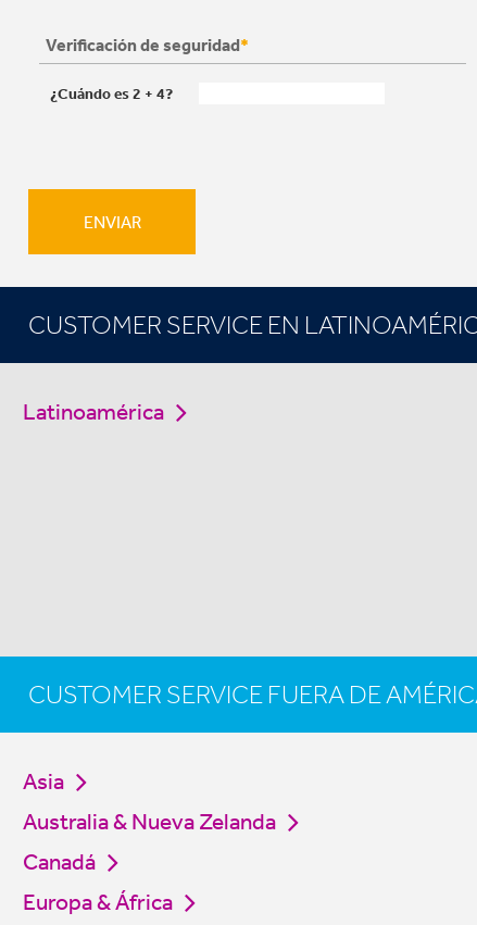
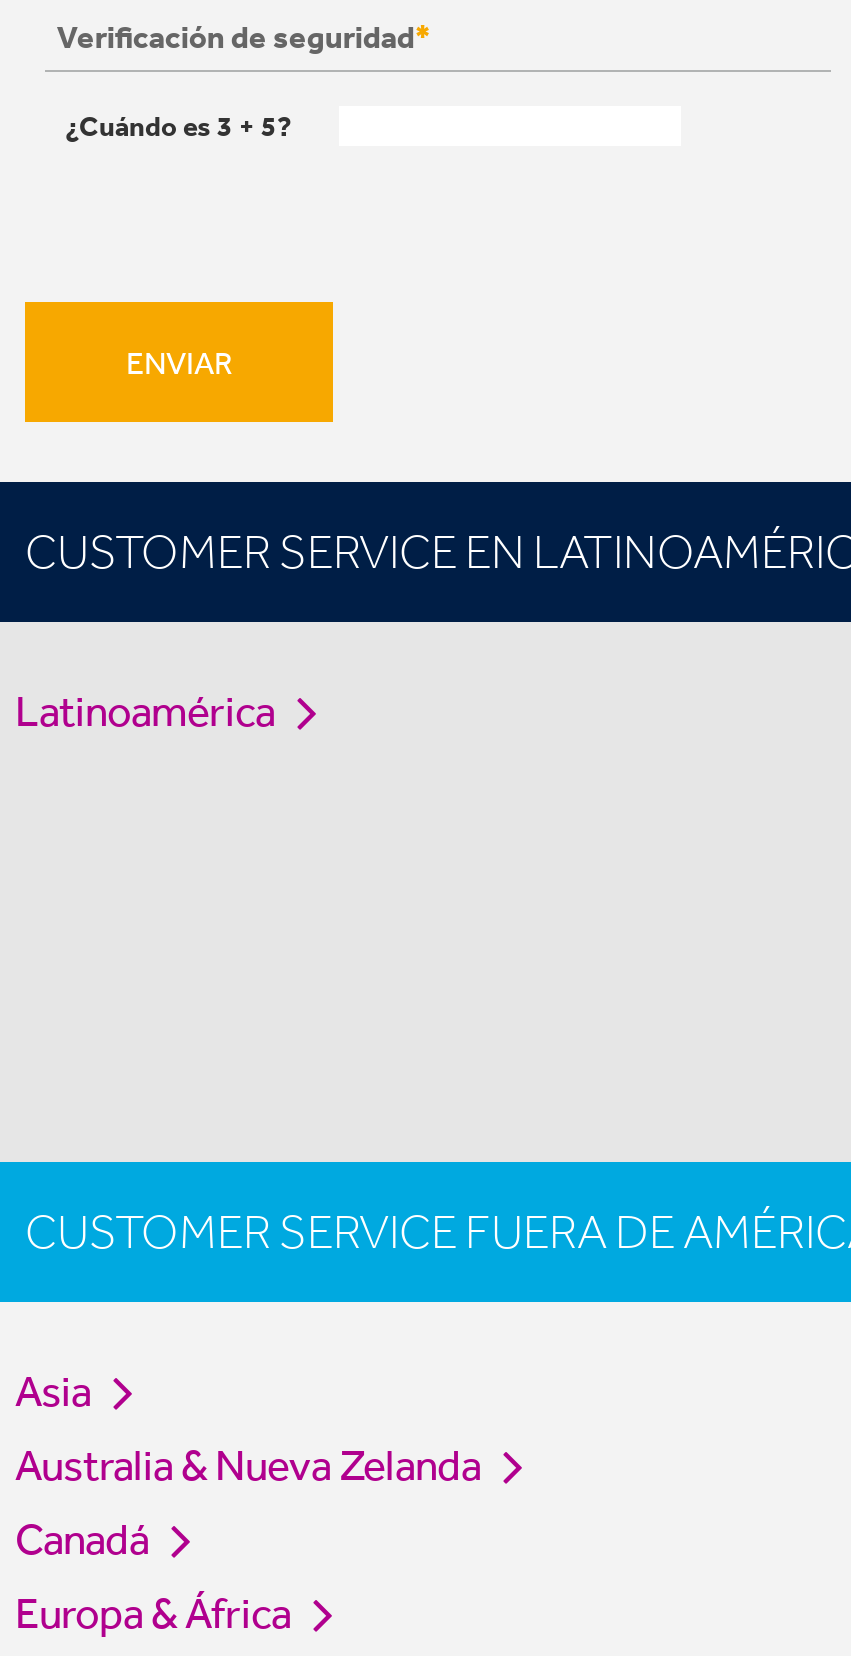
- ¿Cuándo es 2 + 4?
+ ¿Cuándo es 3 + 5?
